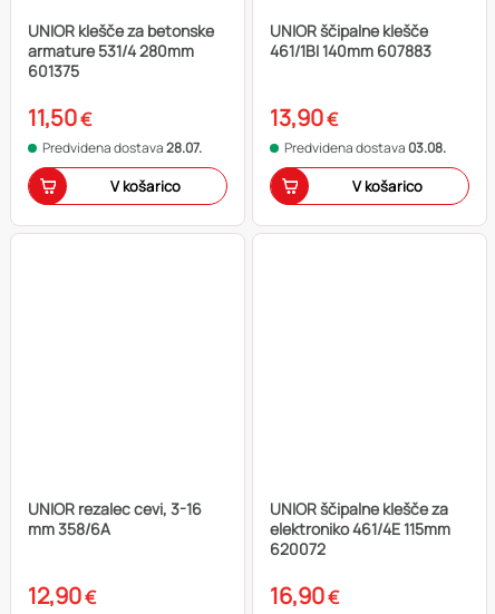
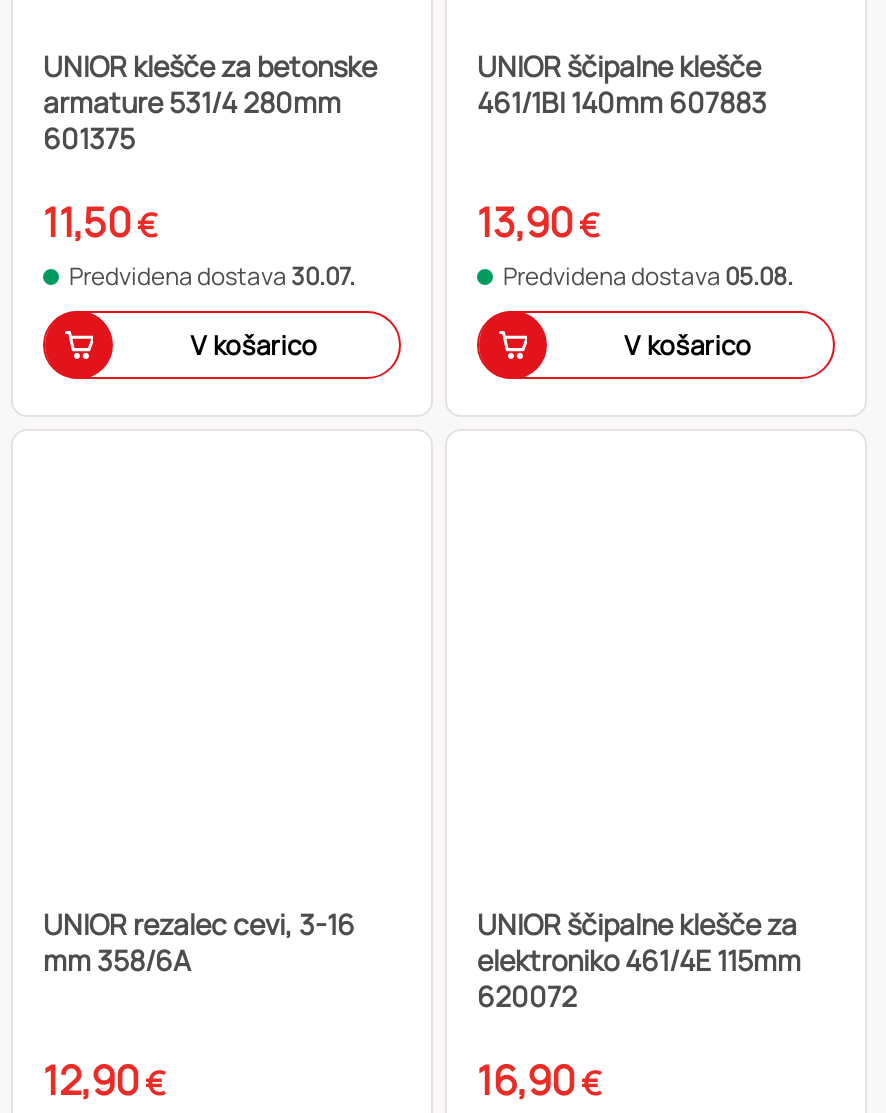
- Predvidena dostava 28.07.
+ Predvidena dostava 30.07.

- Predvidena dostava 03.08.
+ Predvidena dostava 05.08.
